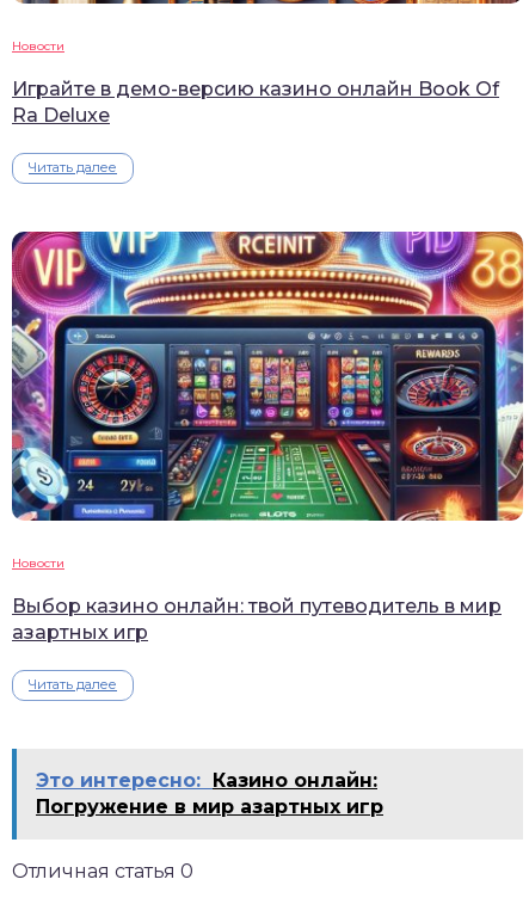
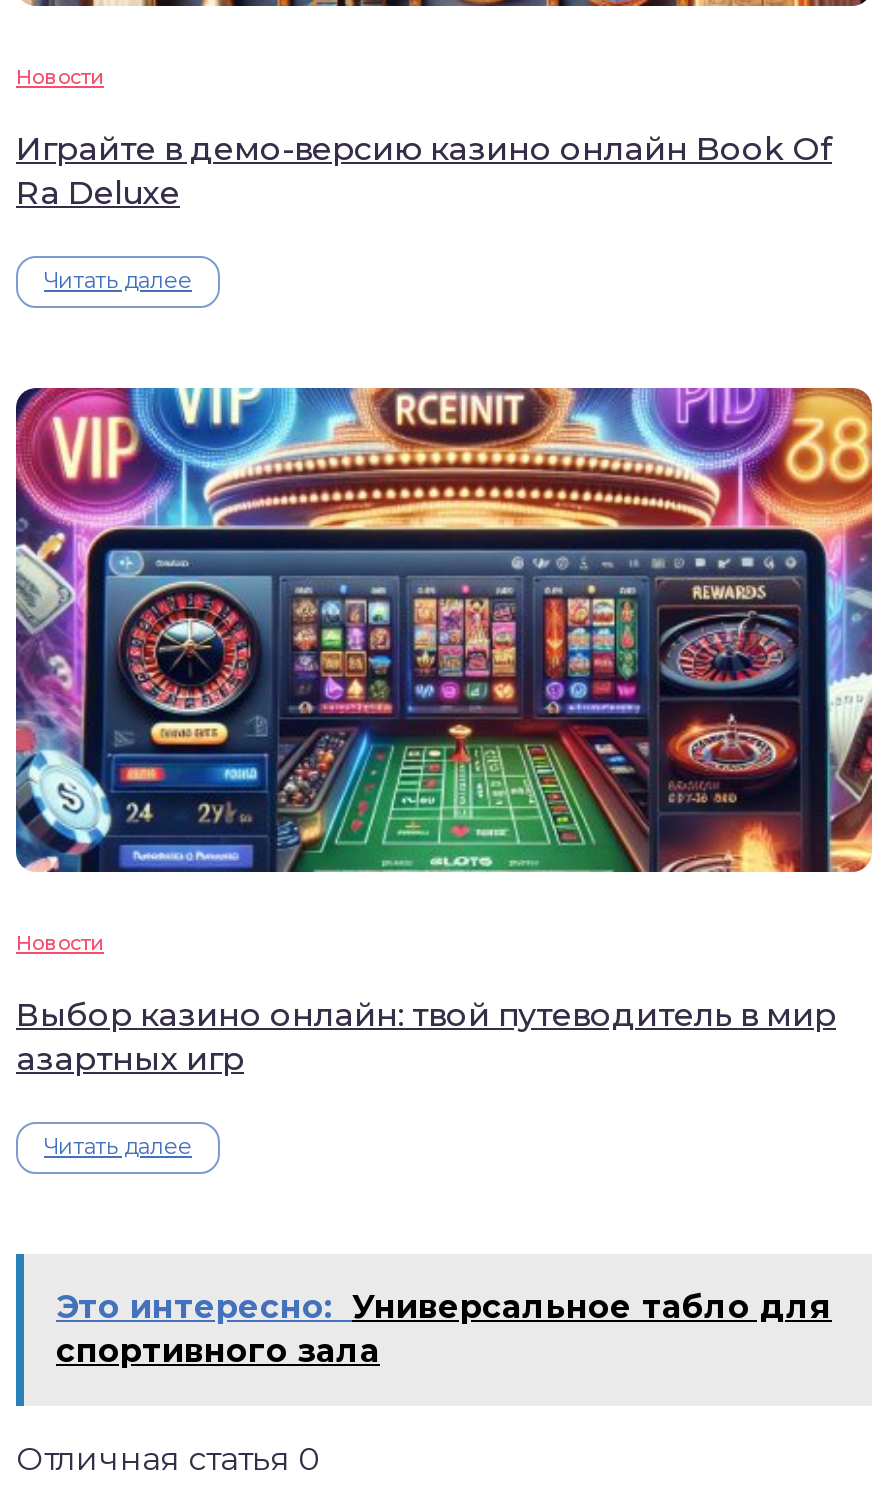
- Это интересно: Казино онлайн:
- Погружение в мир азартных игр
+ Это интересно: Универсальное табло для
+ спортивного зала
